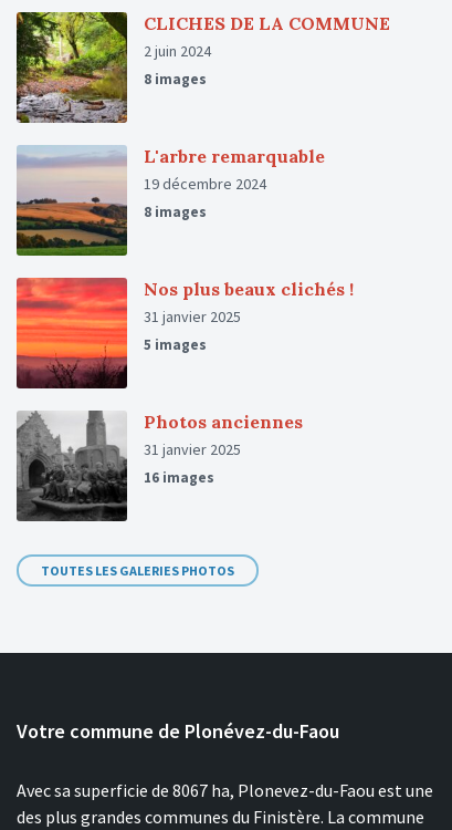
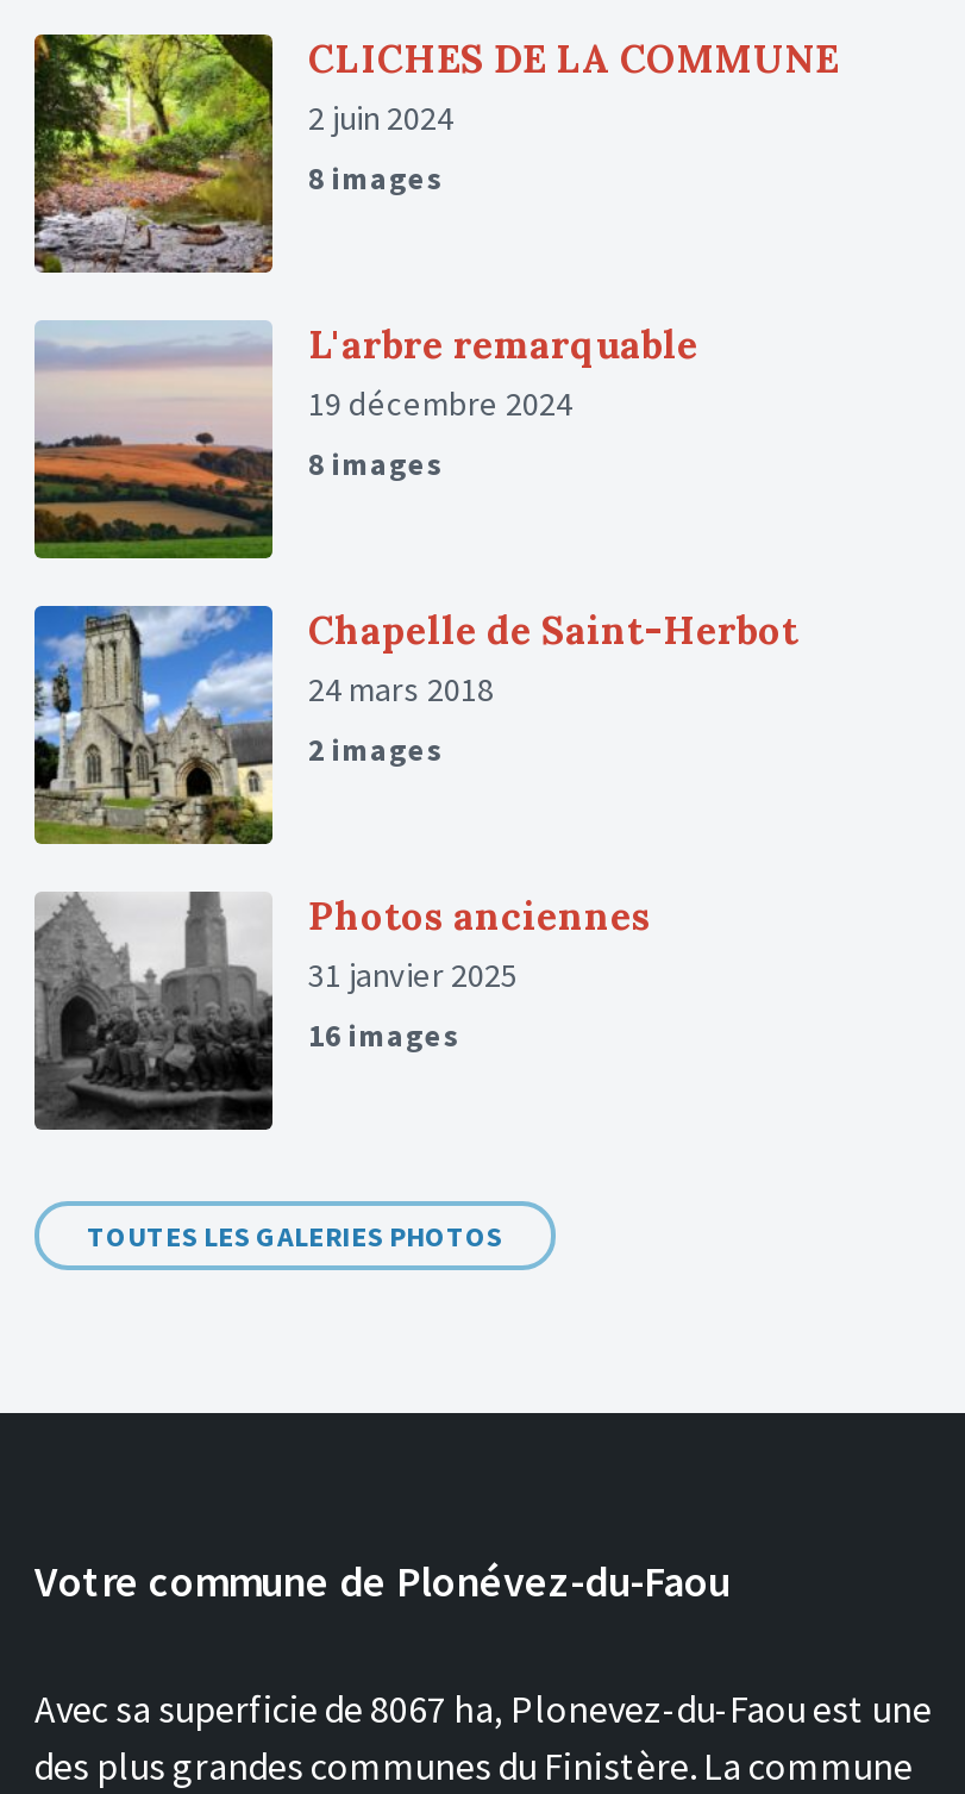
- [image]
- Nos plus beaux clichés !
- 31 janvier 2025
- 5 images
+ [image]
+ Chapelle de Saint-Herbot
+ 24 mars 2018
+ 2 images
